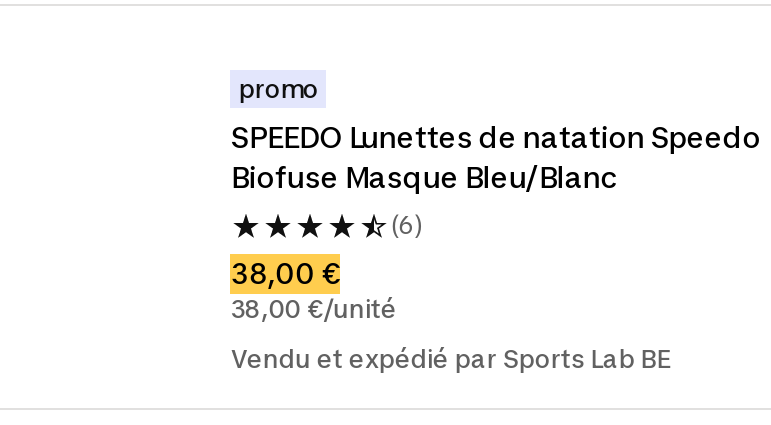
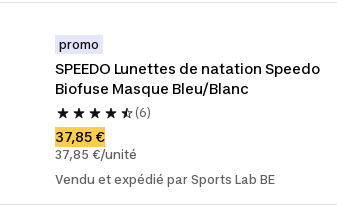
- 38,00 €
+ 37,85 €

- 38,00 €/unité
+ 37,85 €/unité
